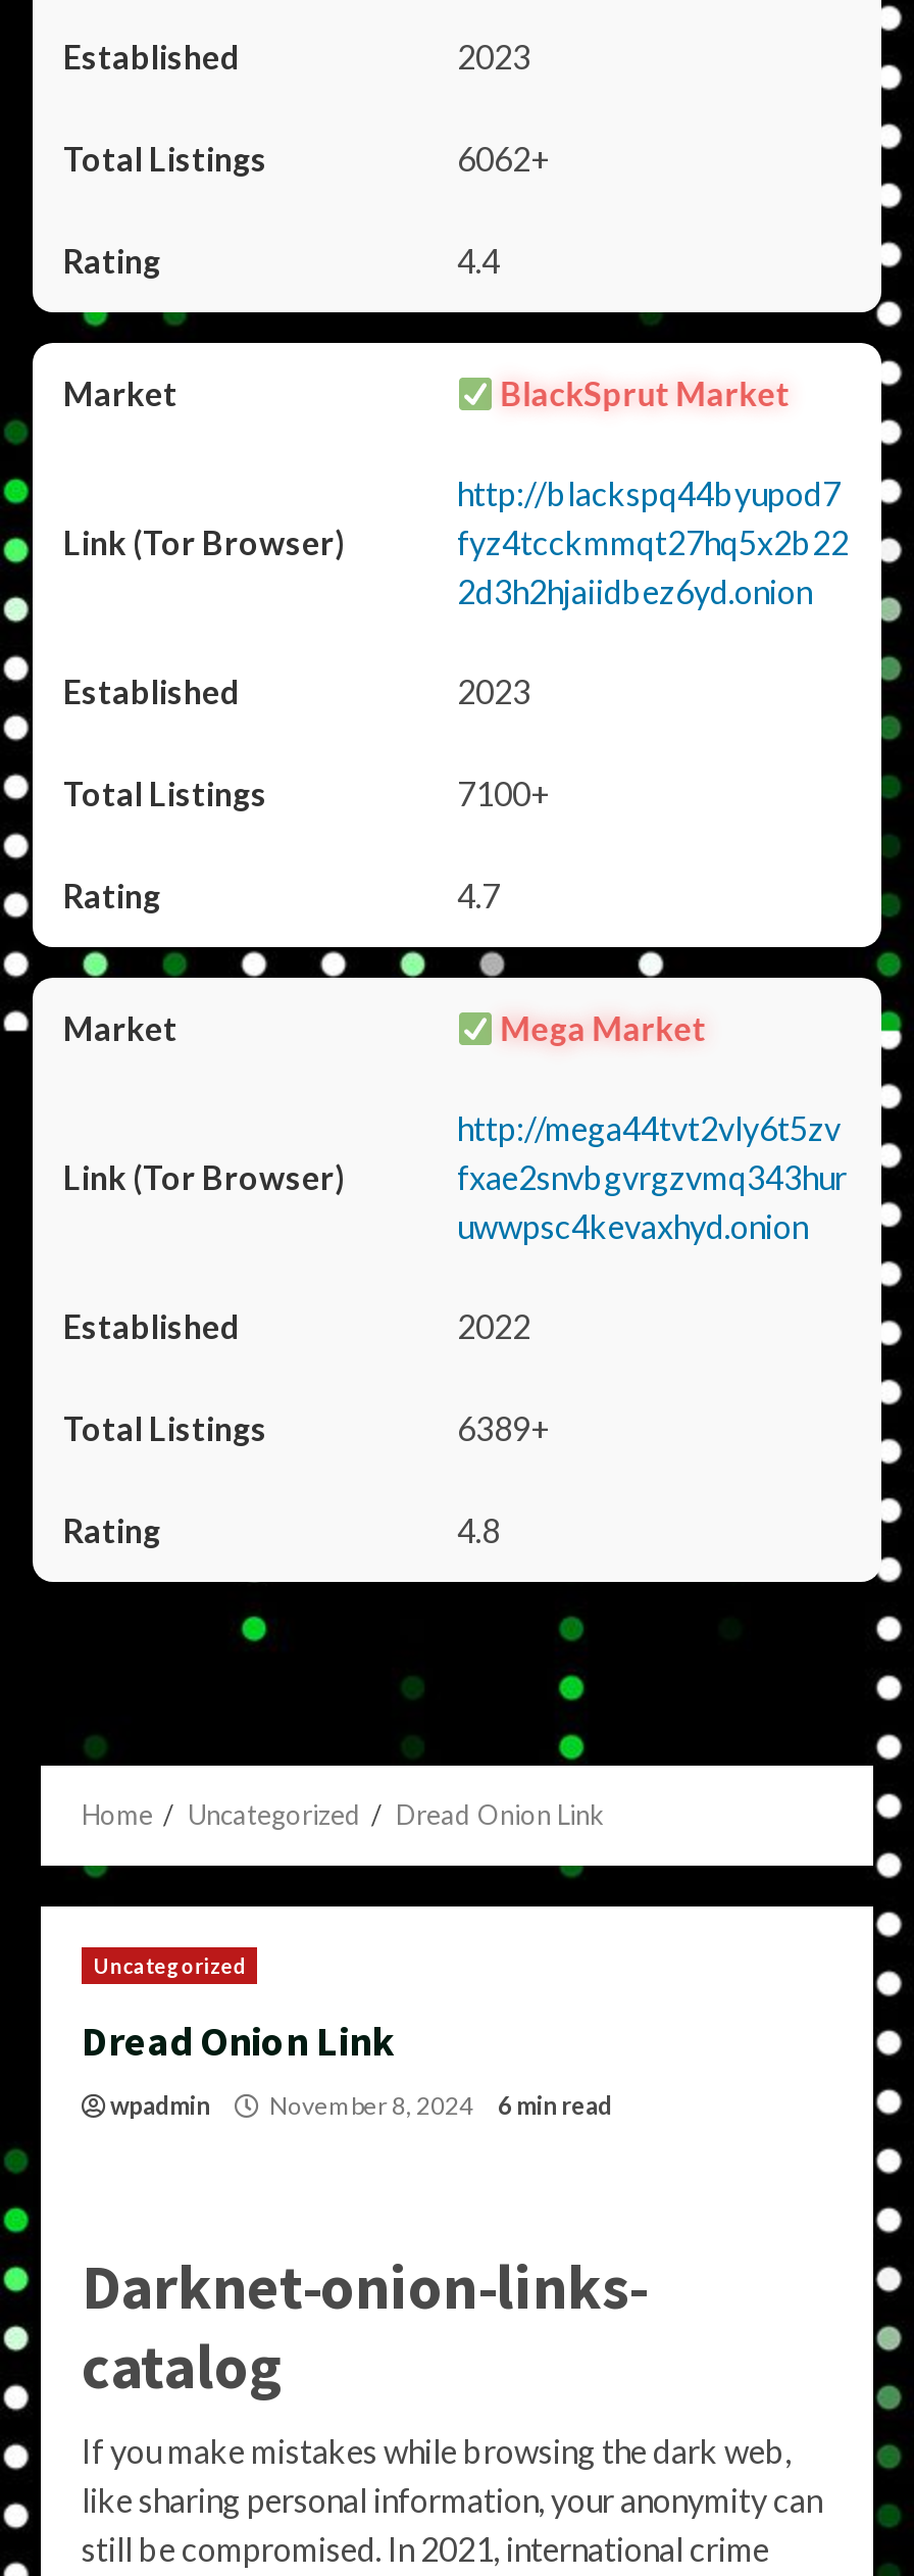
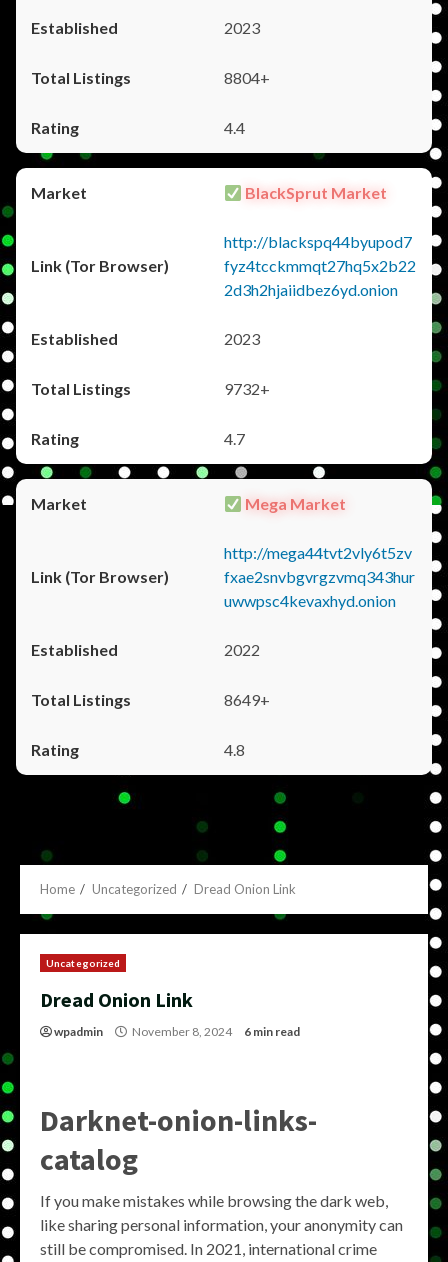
- 6062+
+ 8804+

- 7100+
+ 9732+

- 6389+
+ 8649+
